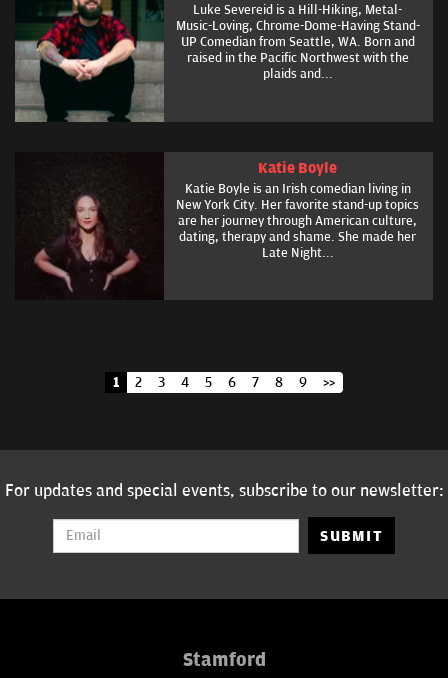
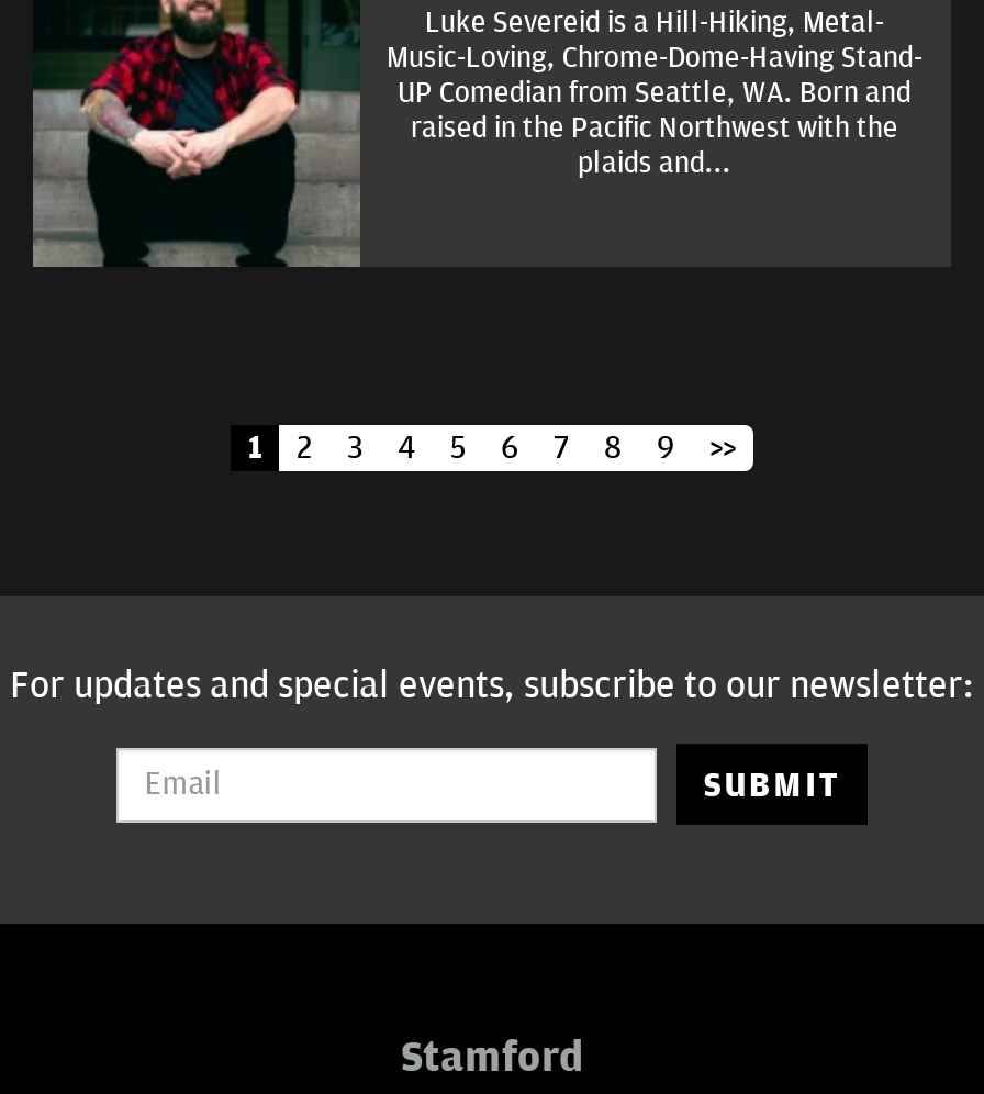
- [image]
- Katie Boyle
- Katie Boyle is an Irish comedian living in
- New York City. Her favorite stand-up topics
- are her journey through American culture,
- dating, therapy and shame. She made her
- Late Night...
